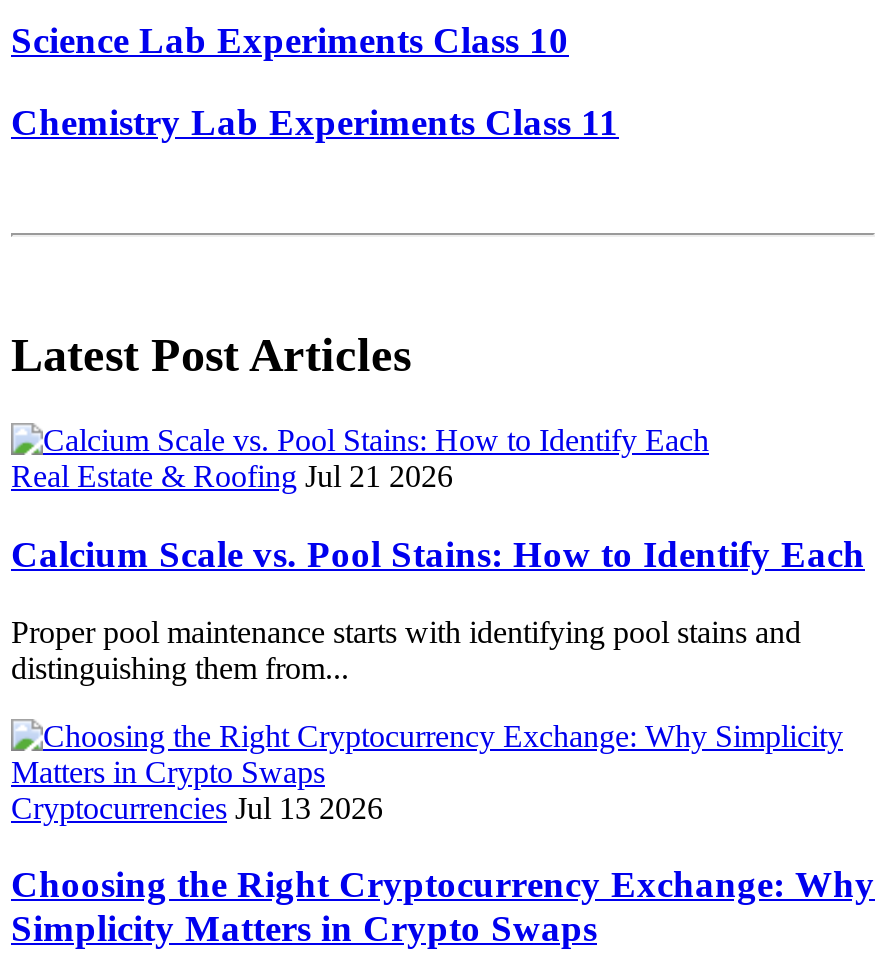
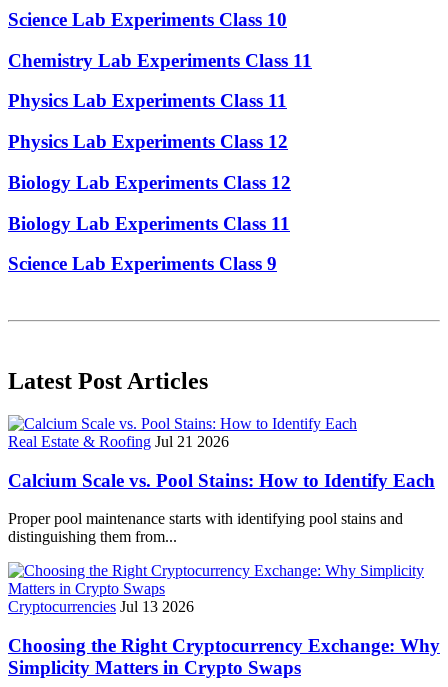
+ Physics Lab Experiments Class 11
+ Physics Lab Experiments Class 12
+ Biology Lab Experiments Class 12
+ Biology Lab Experiments Class 11
+ Science Lab Experiments Class 9
